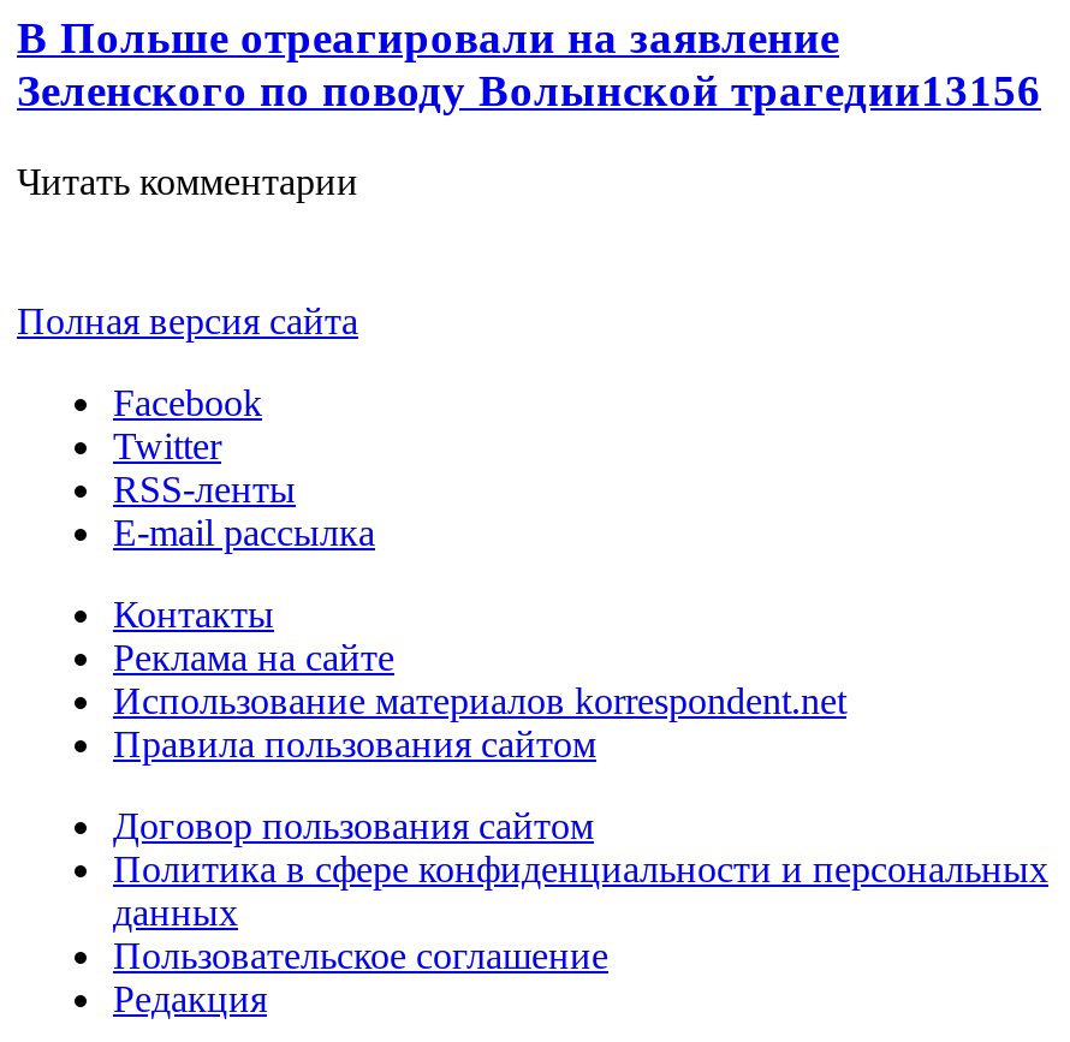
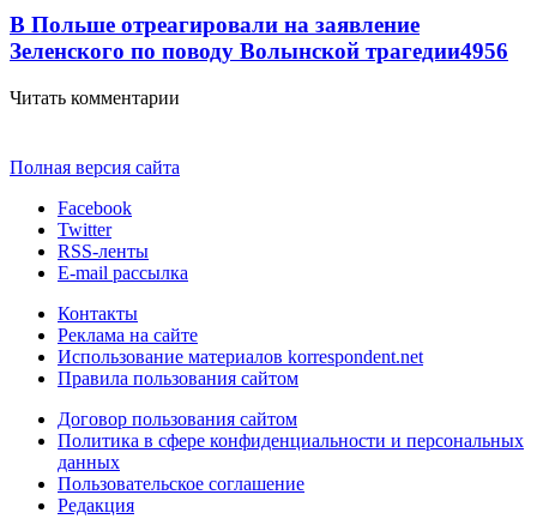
- Зеленского по поводу Волынской трагедии13156
+ Зеленского по поводу Волынской трагедии4956
